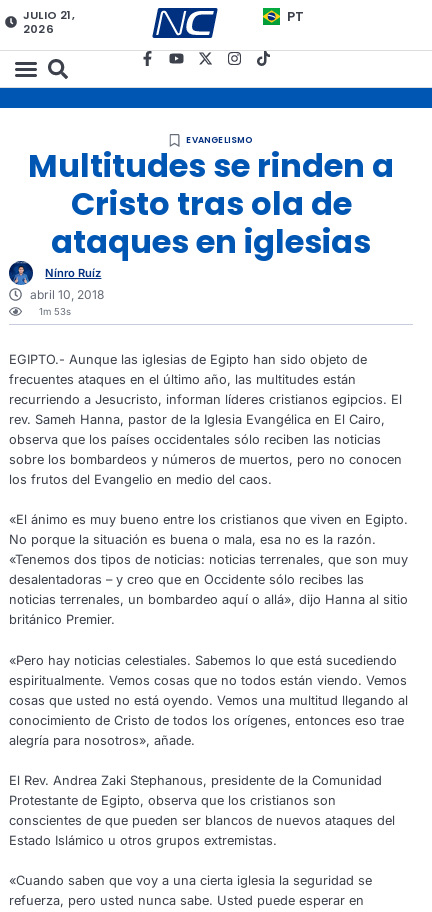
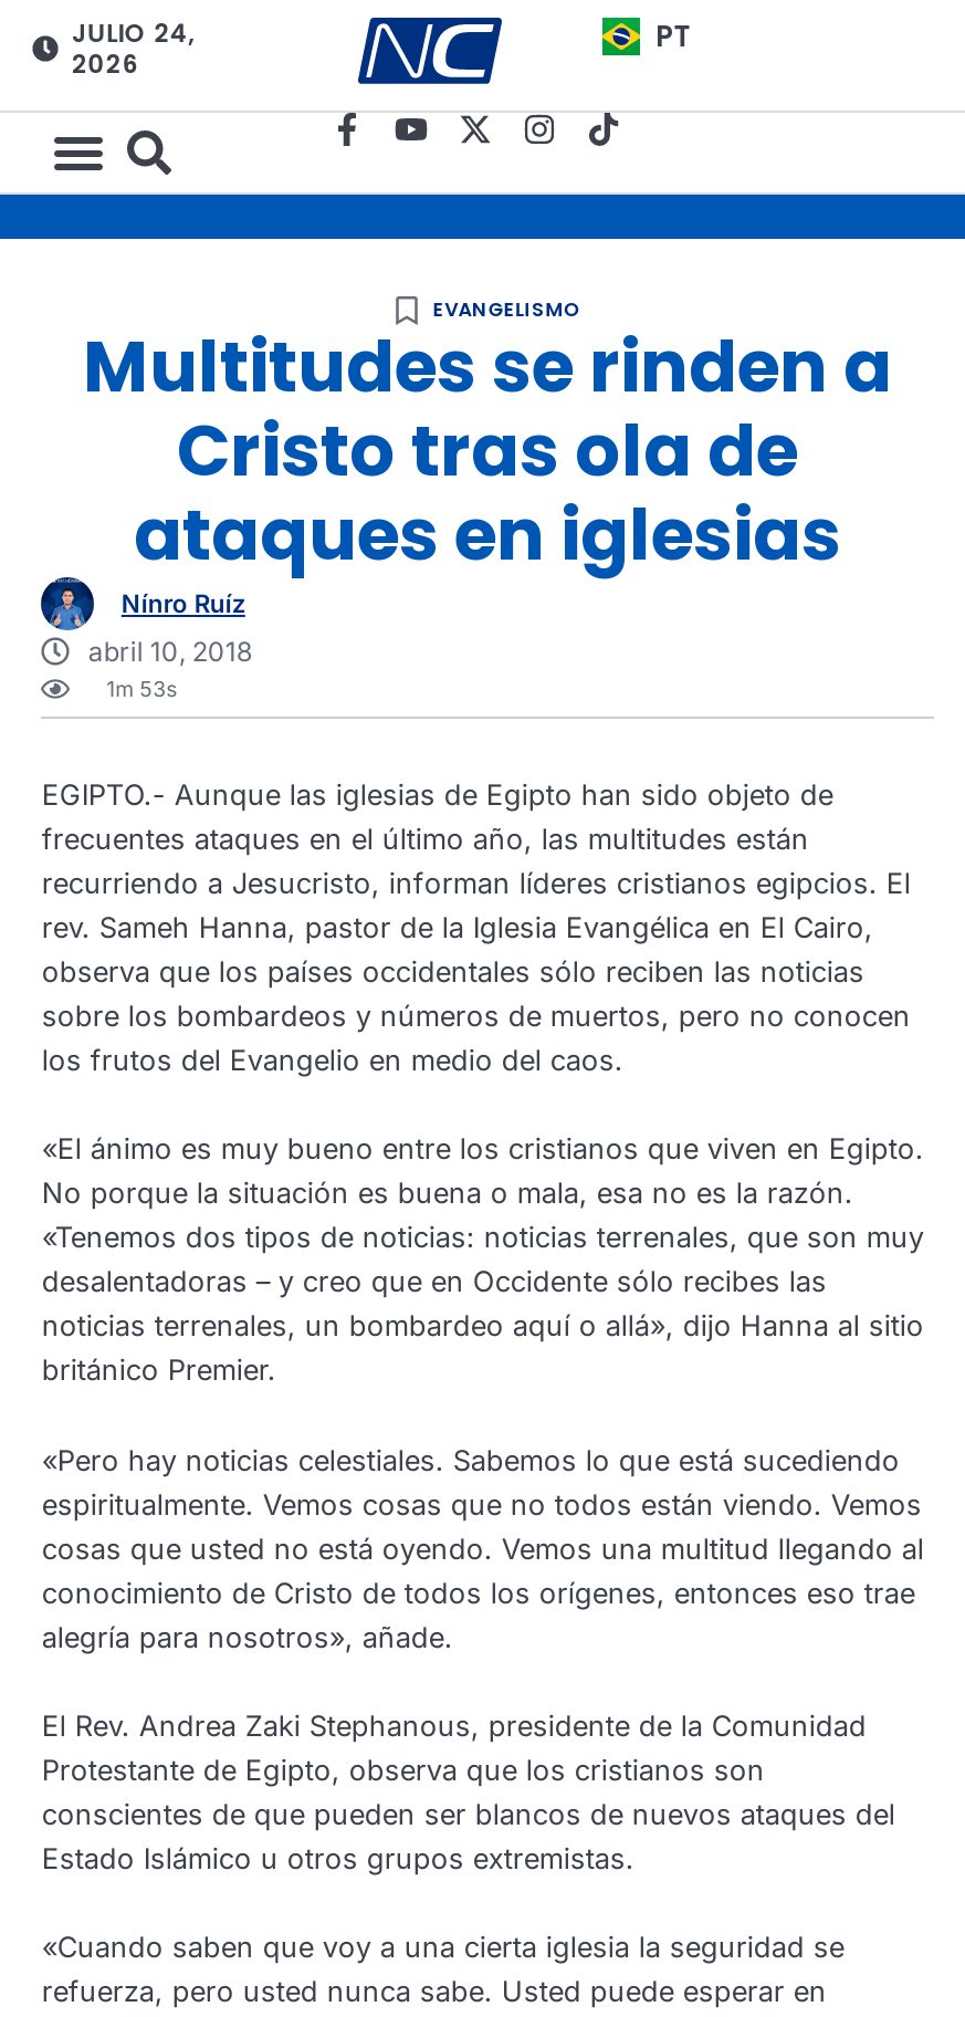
- JULIO 21,
+ JULIO 24,
